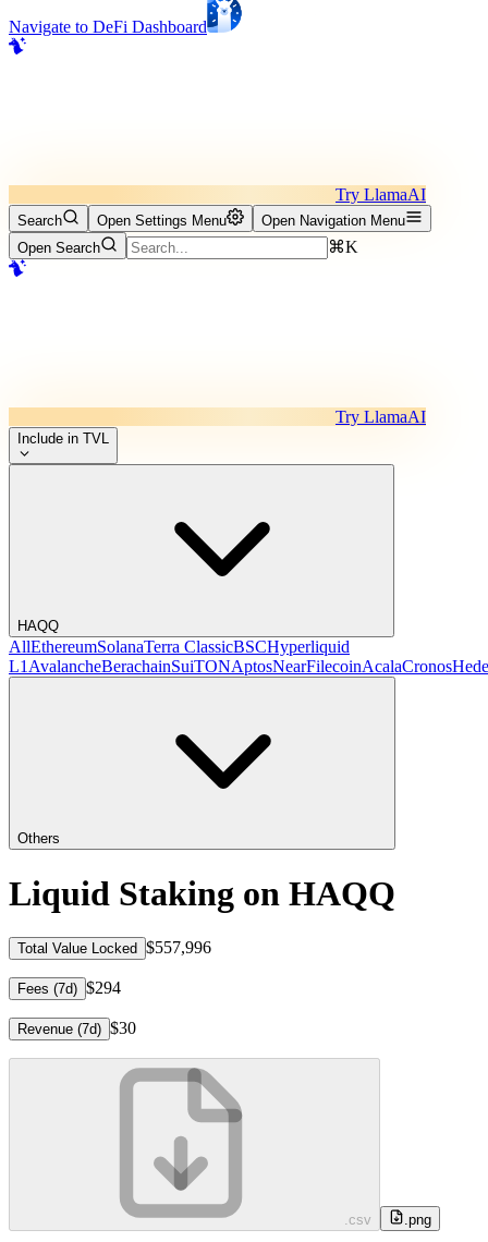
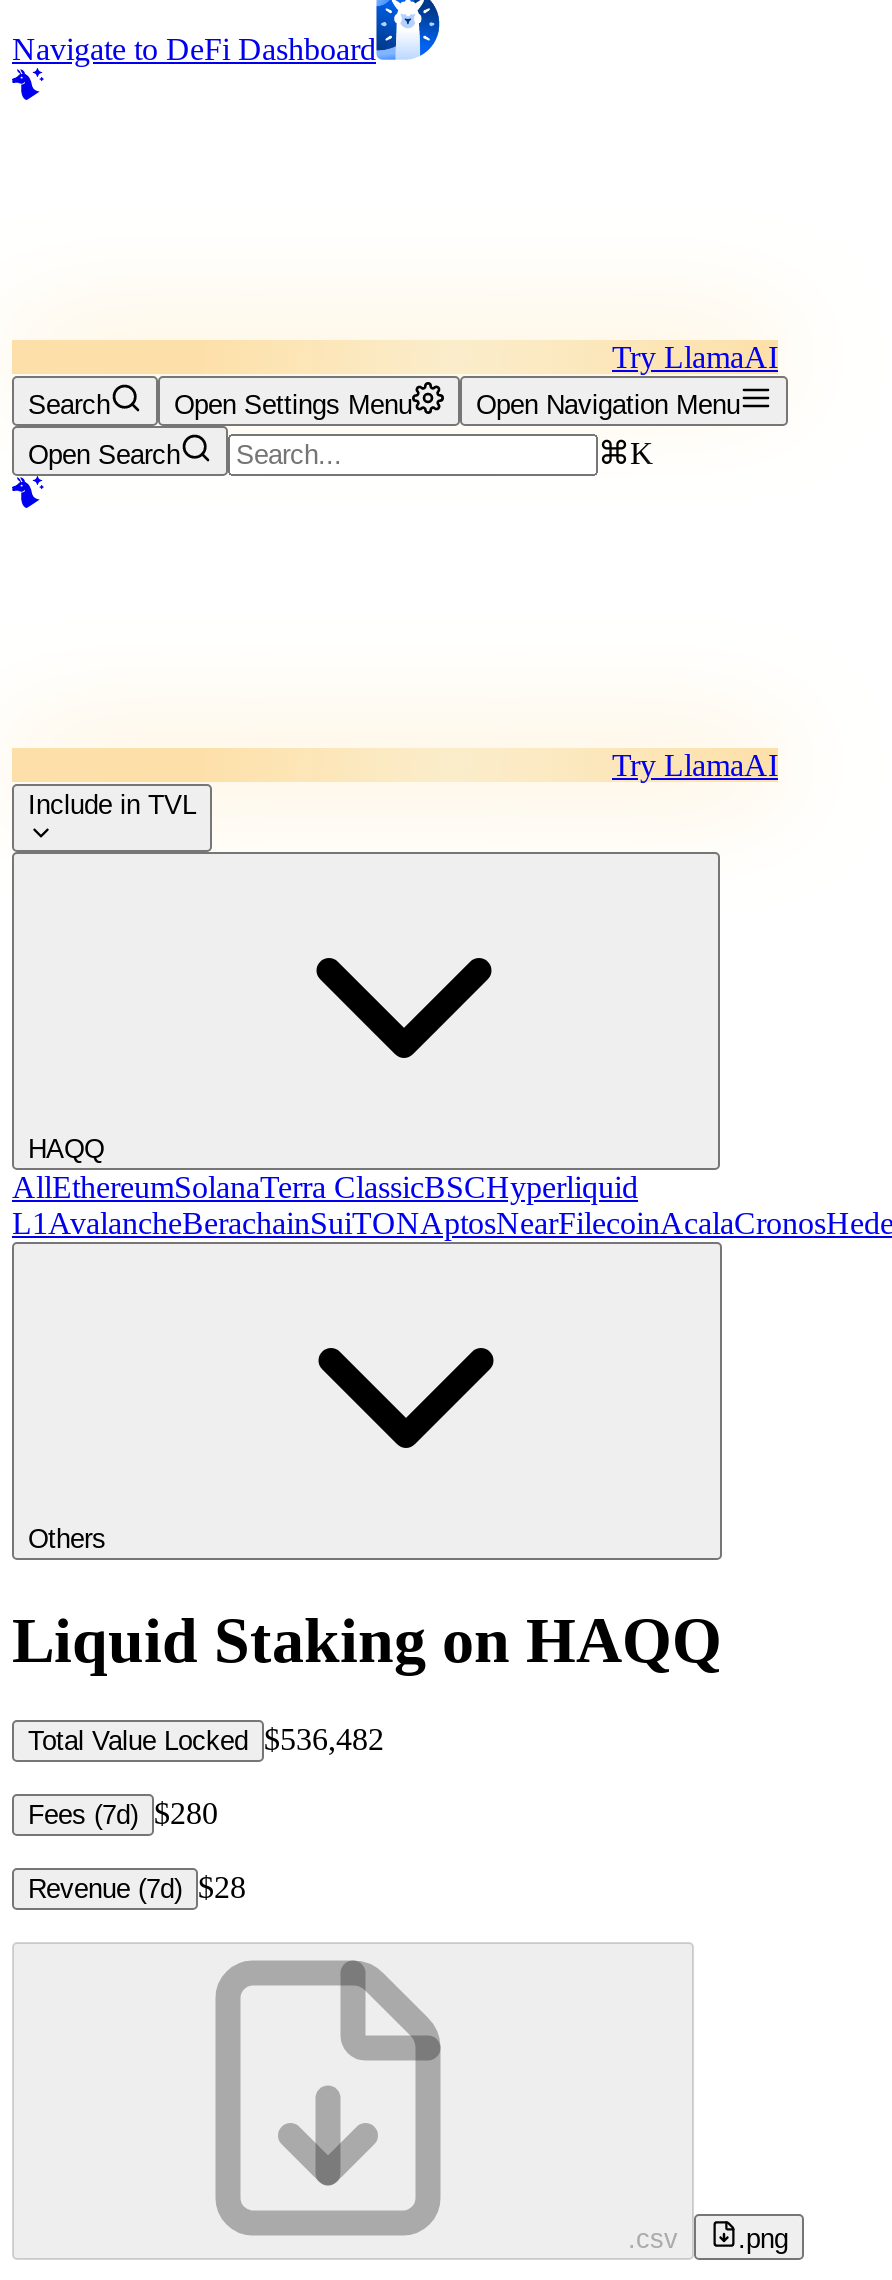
- Total Value Locked $557,996
+ Total Value Locked $536,482

- Fees (7d) $294
+ Fees (7d) $280

- Revenue (7d) $30
+ Revenue (7d) $28
